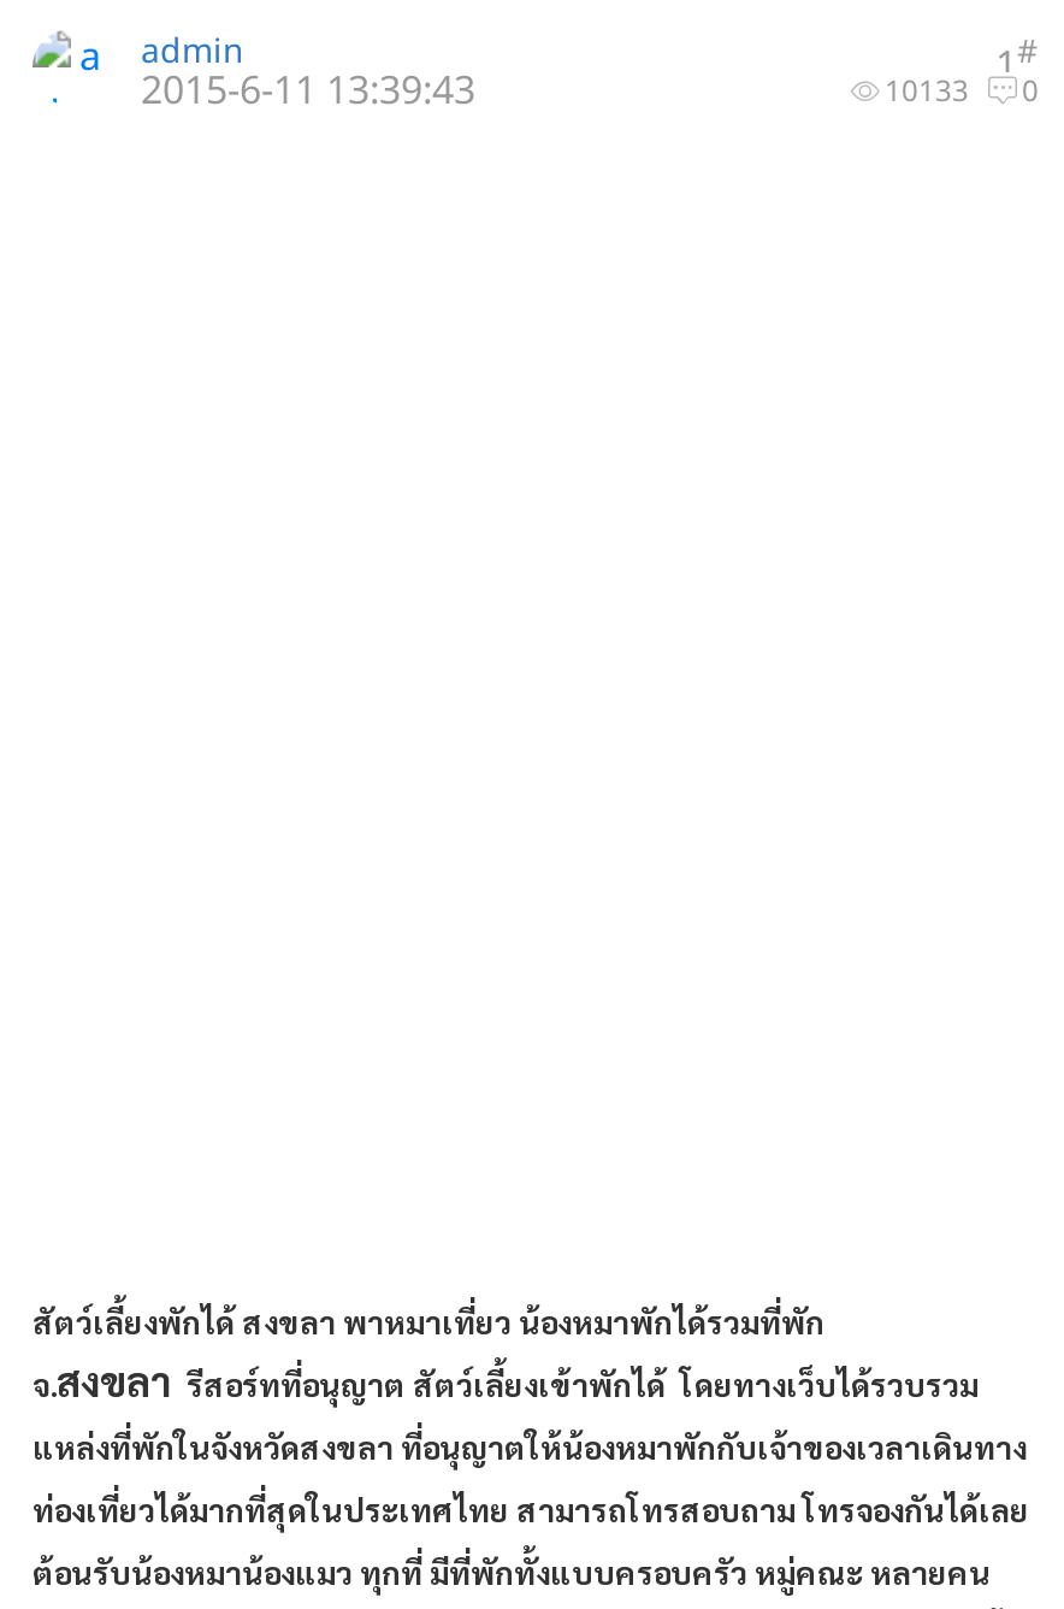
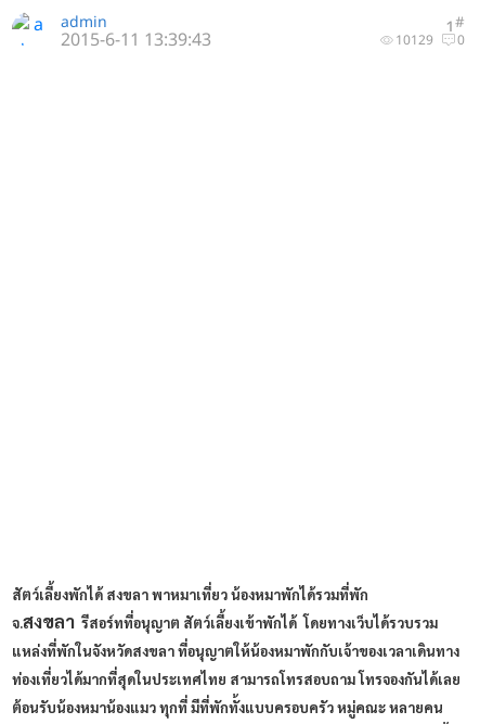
- 10133
+ 10129
